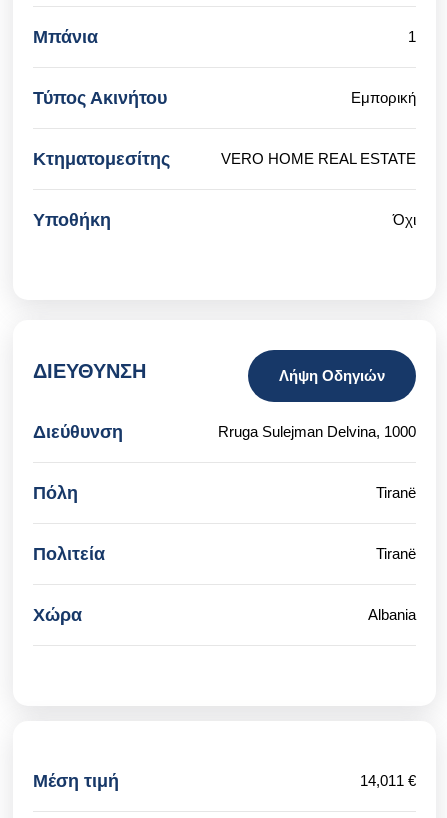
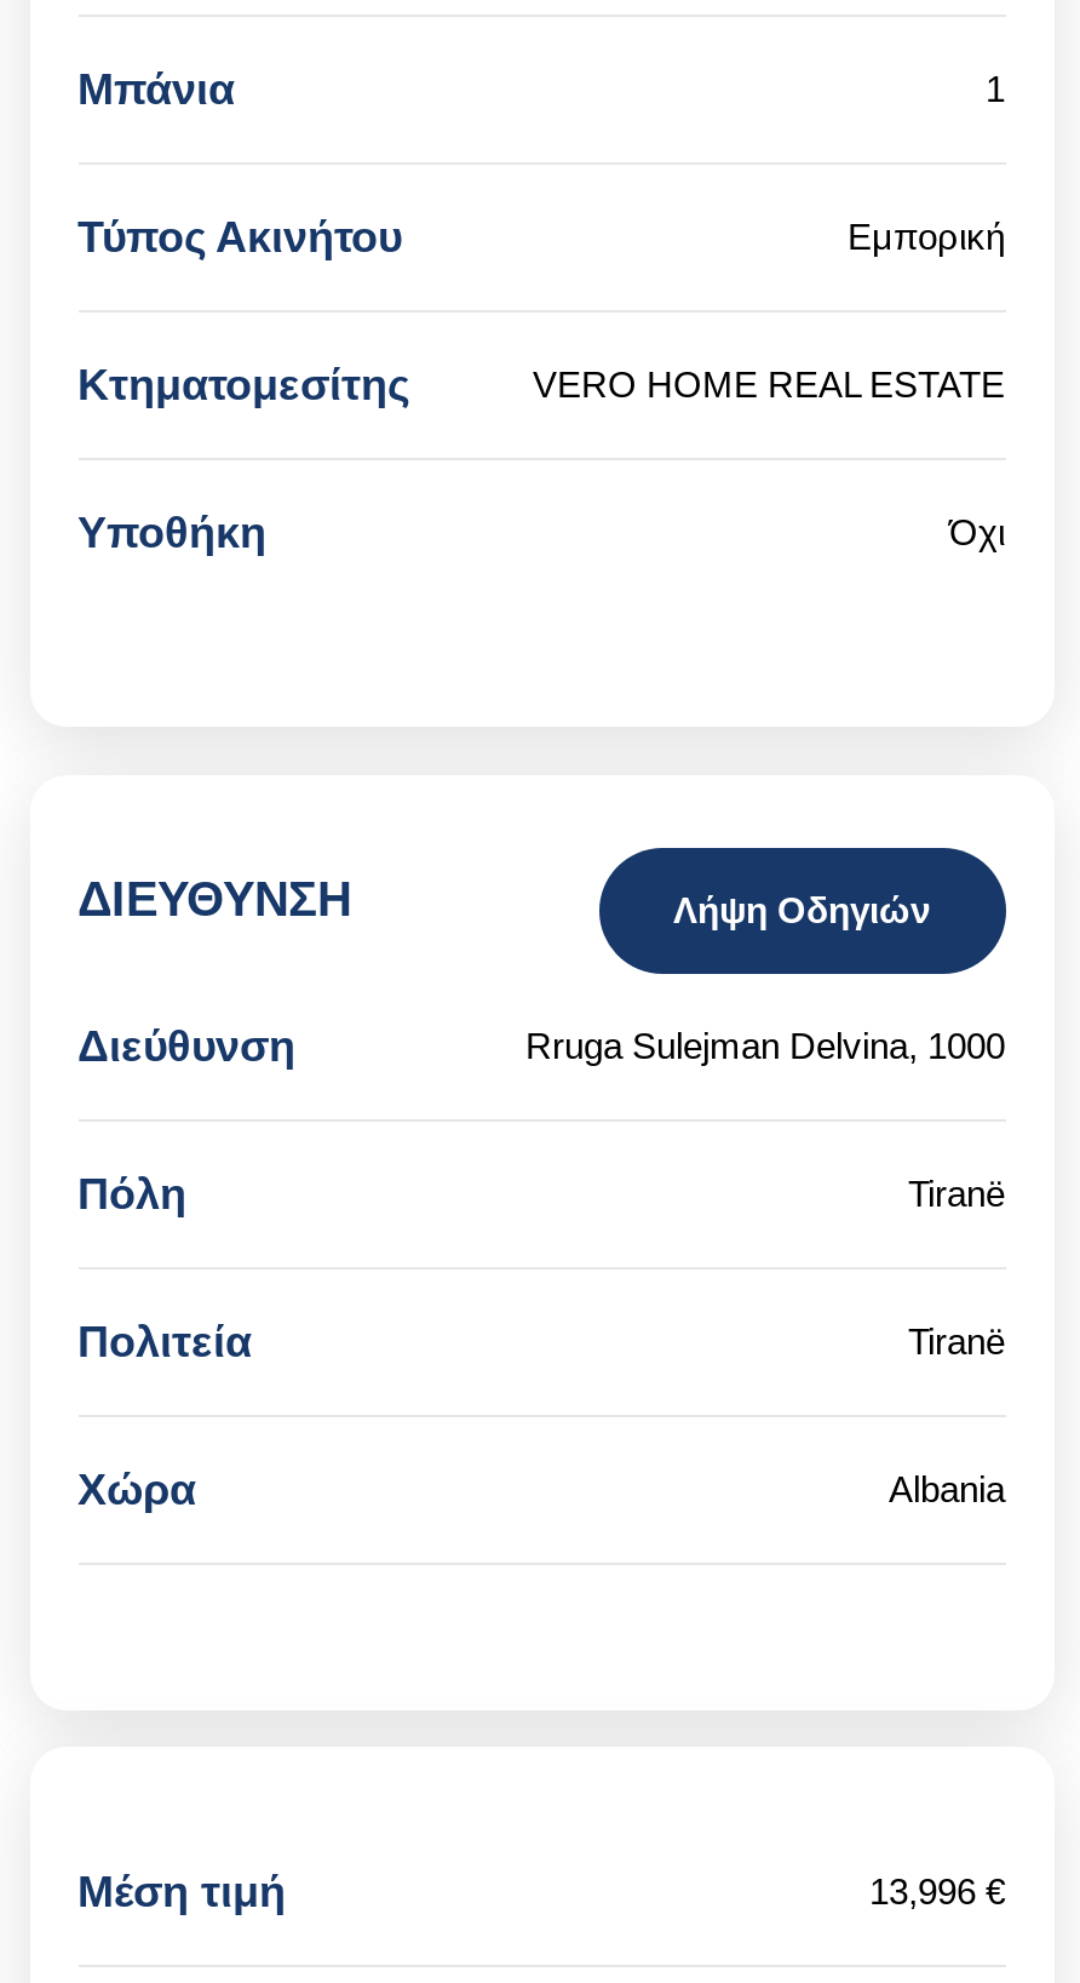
- 14,011 €
+ 13,996 €
